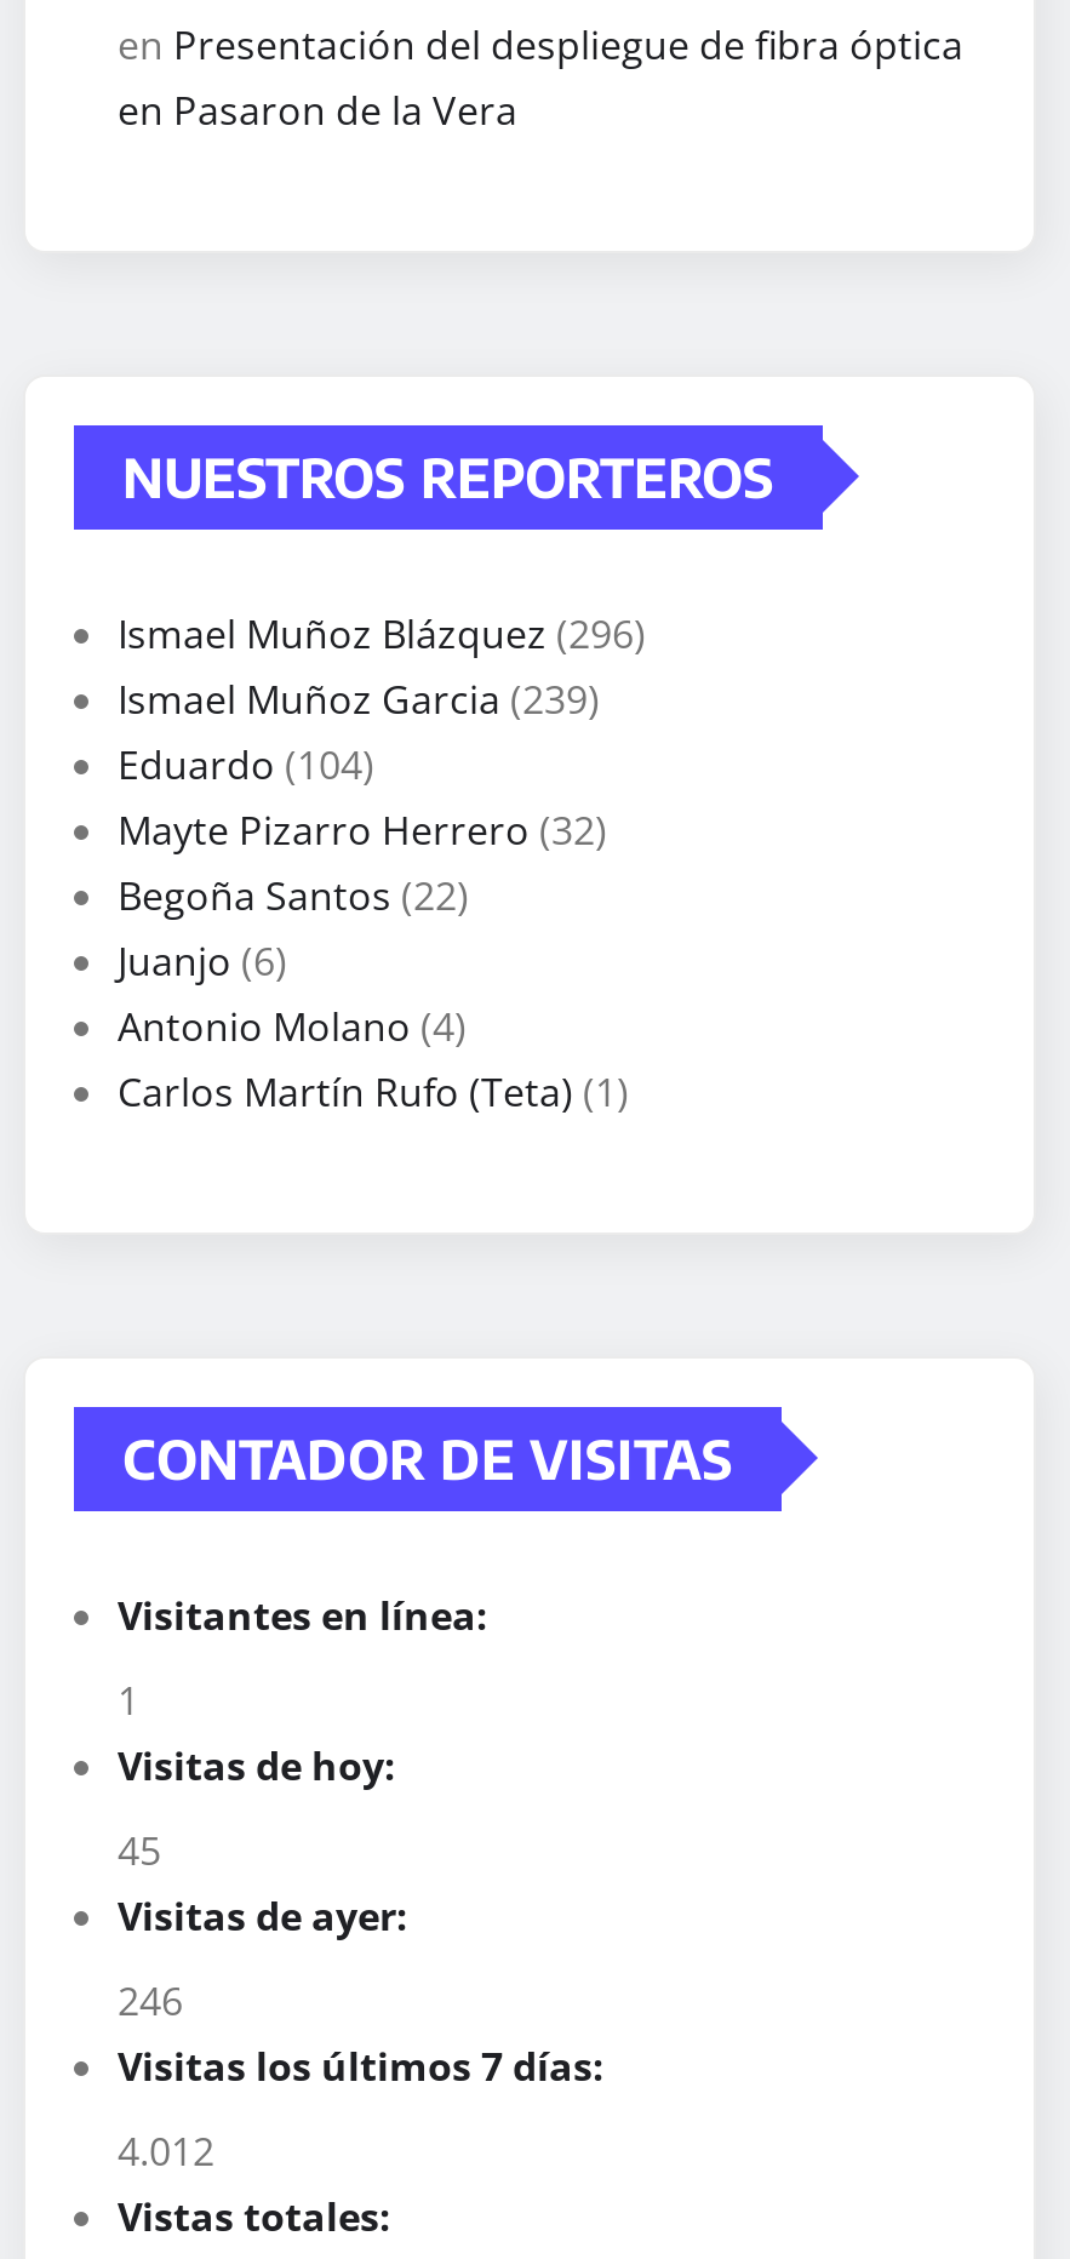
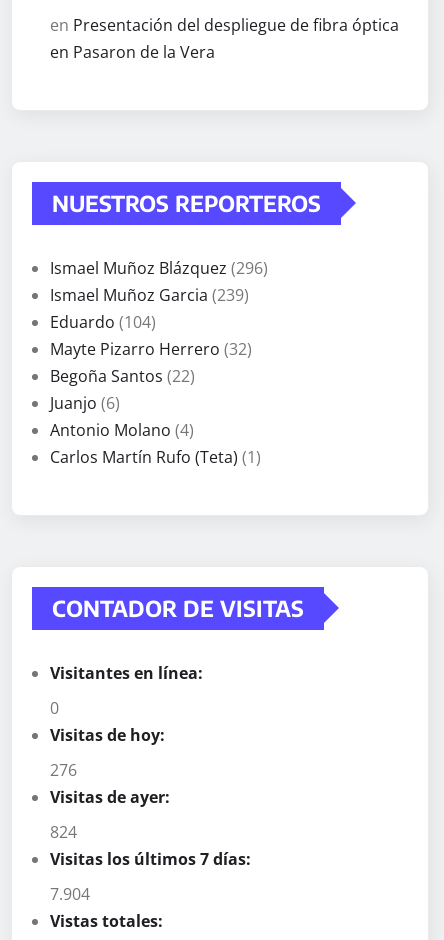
- 1
+ 0

- 45
+ 276

- 246
+ 824

- 4.012
+ 7.904
